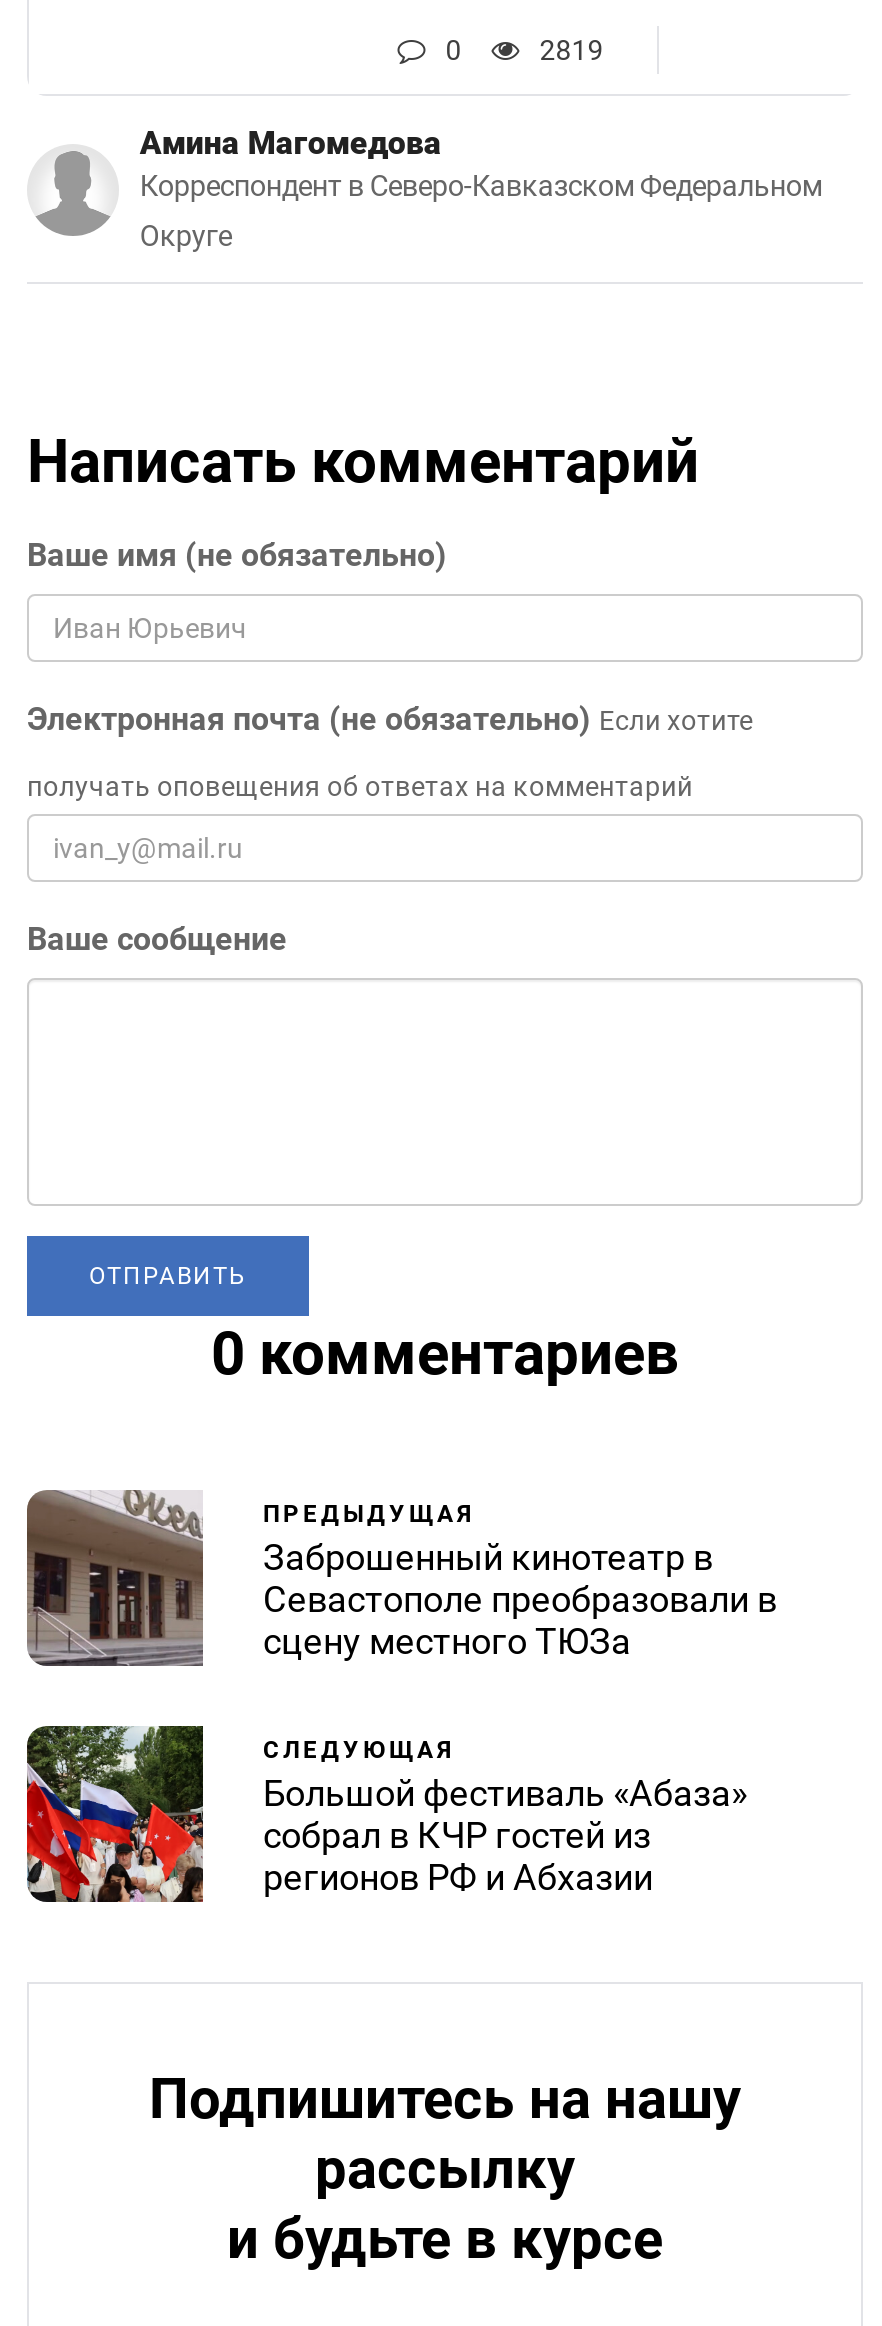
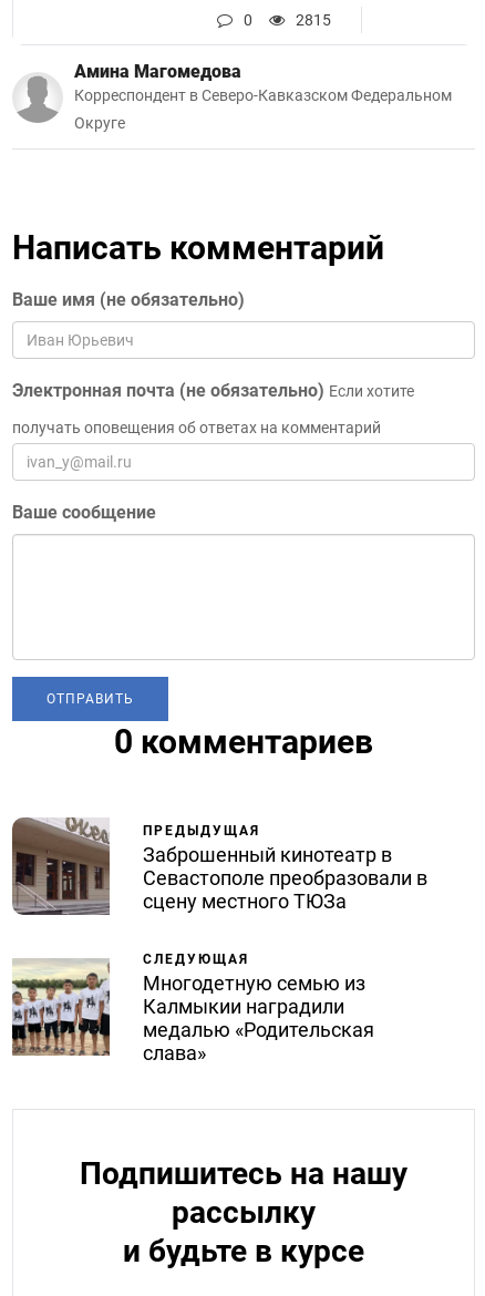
- 2819
+ 2815

- [image]
- Большой фестиваль «Абаза»
- собрал в КЧР гостей из
- регионов РФ и Абхазии
+ [image]
+ Многодетную семью из
+ Калмыкии наградили
+ медалью «Родительская
+ слава»
